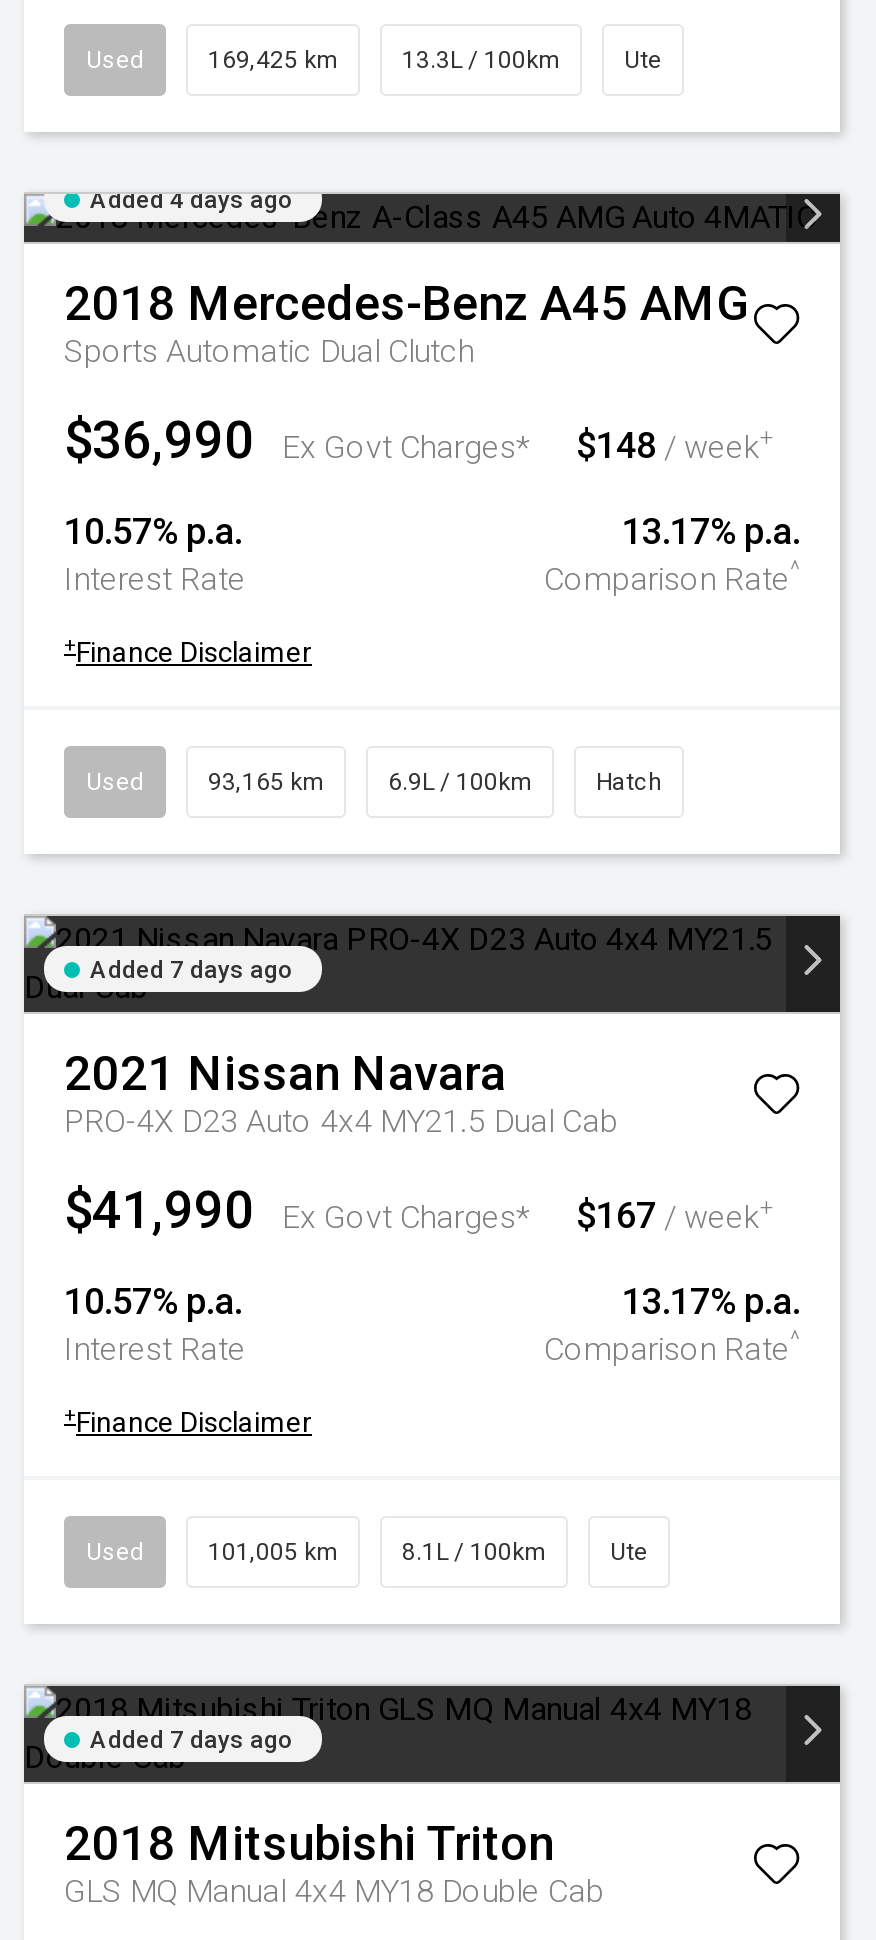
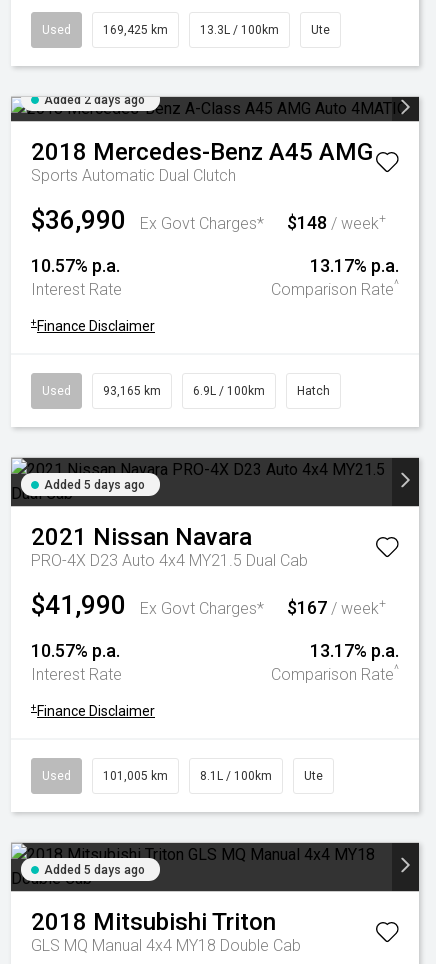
- Added 4 days ago
+ Added 2 days ago

- Added 7 days ago
+ Added 5 days ago

- Added 7 days ago
+ Added 5 days ago
